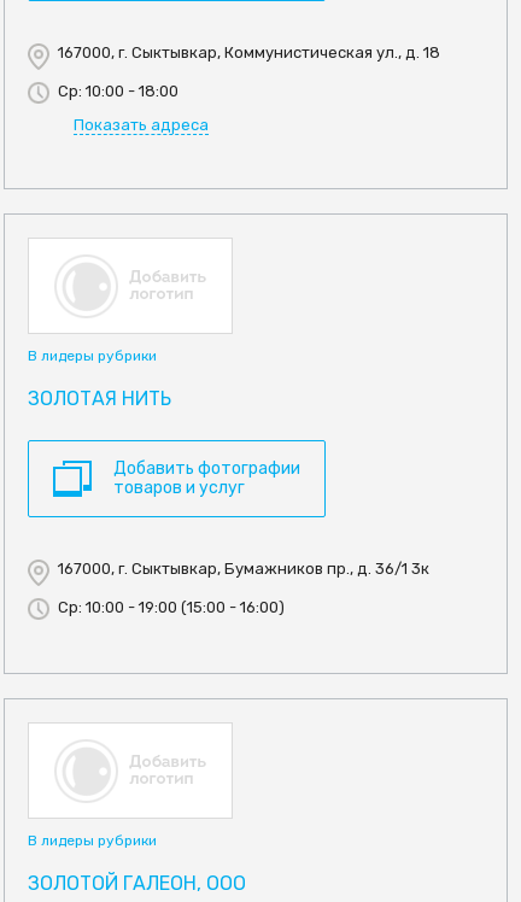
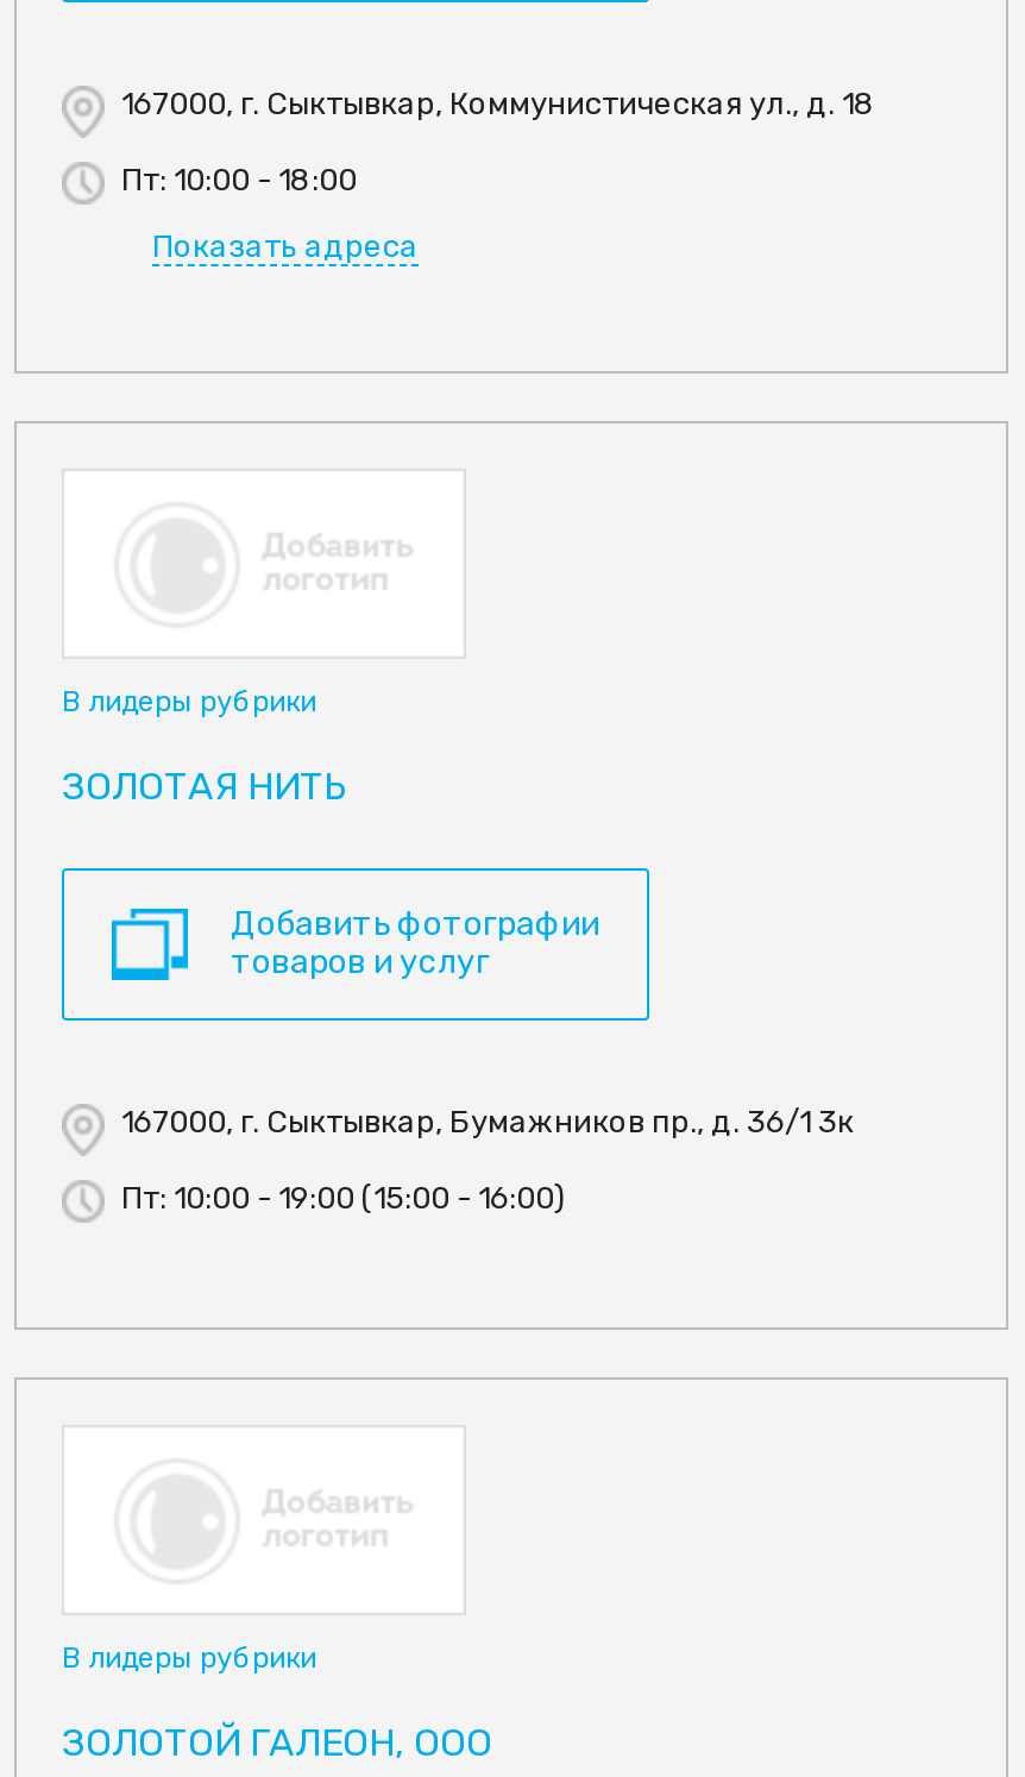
- Ср: 10:00 - 18:00
+ Пт: 10:00 - 18:00

- Ср: 10:00 - 19:00 (15:00 - 16:00)
+ Пт: 10:00 - 19:00 (15:00 - 16:00)
